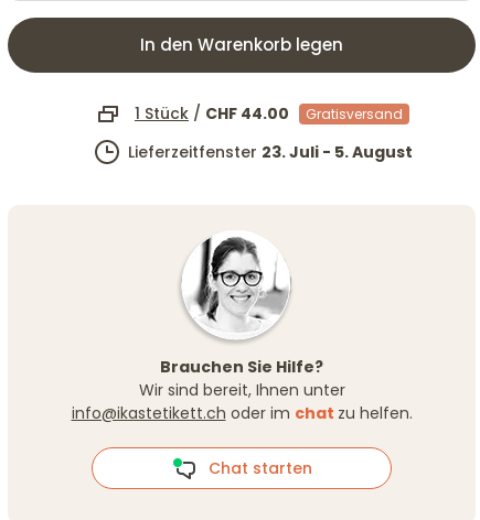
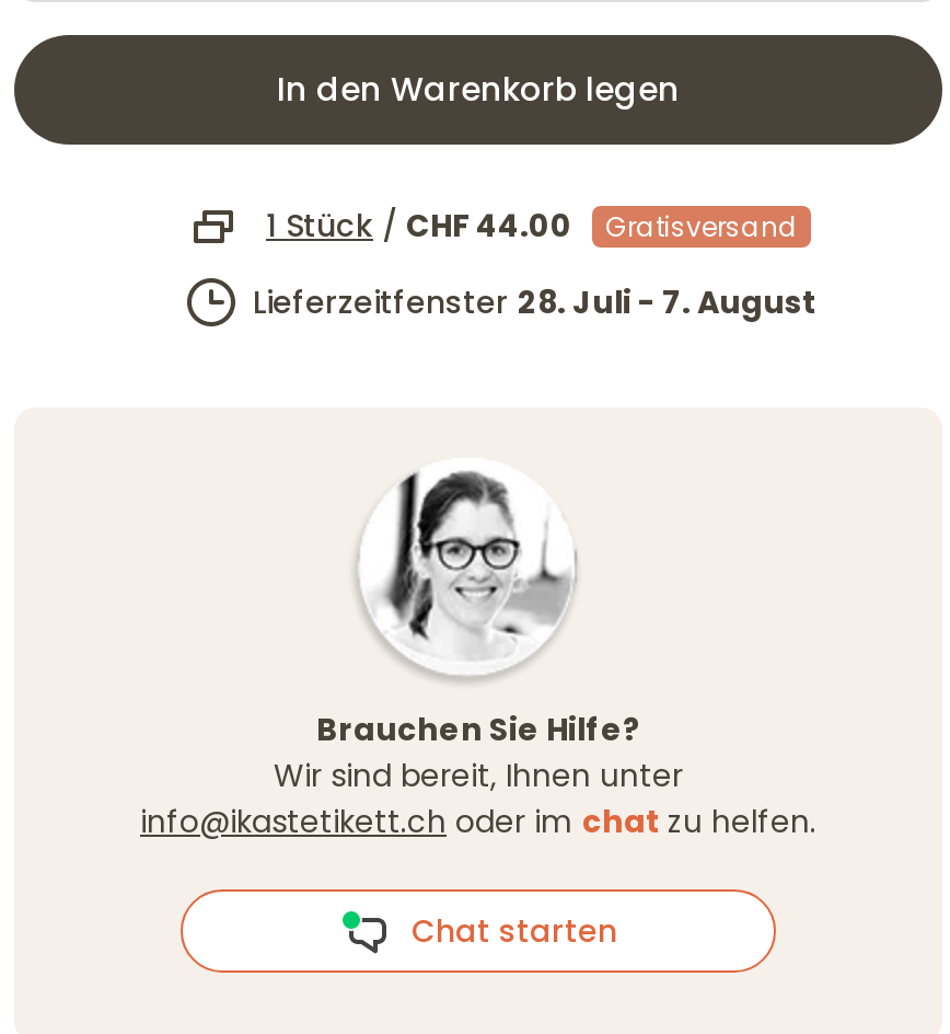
- Lieferzeitfenster 23. Juli - 5. August
+ Lieferzeitfenster 28. Juli - 7. August
